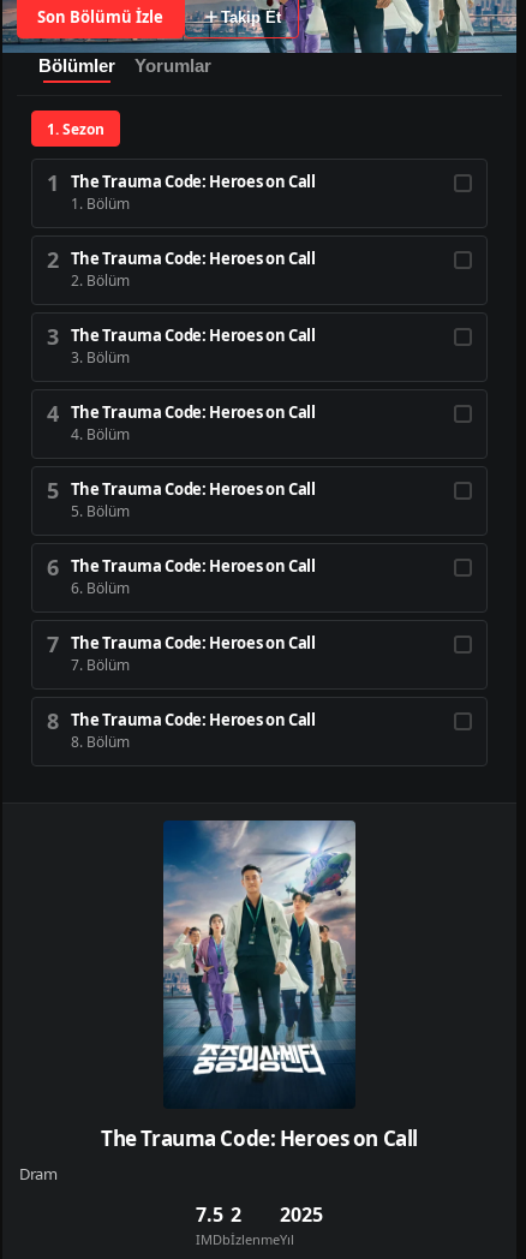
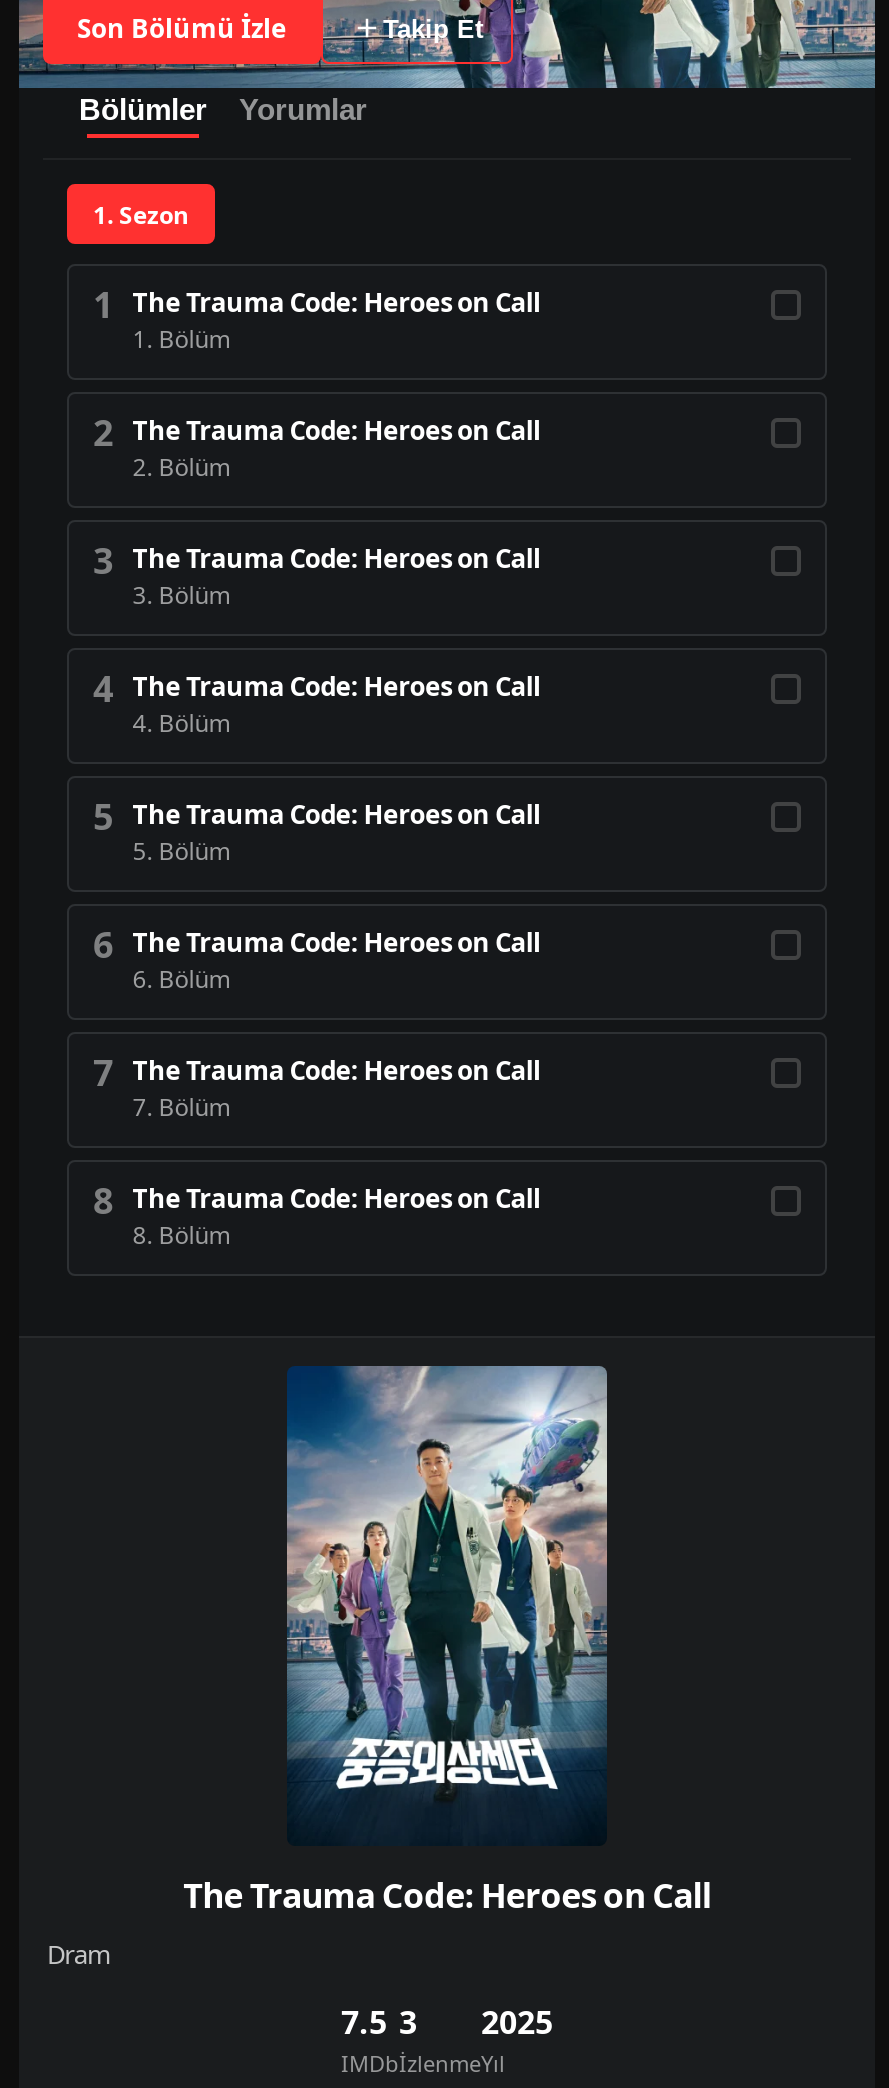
- 7.5 2 2025
+ 7.5 3 2025
